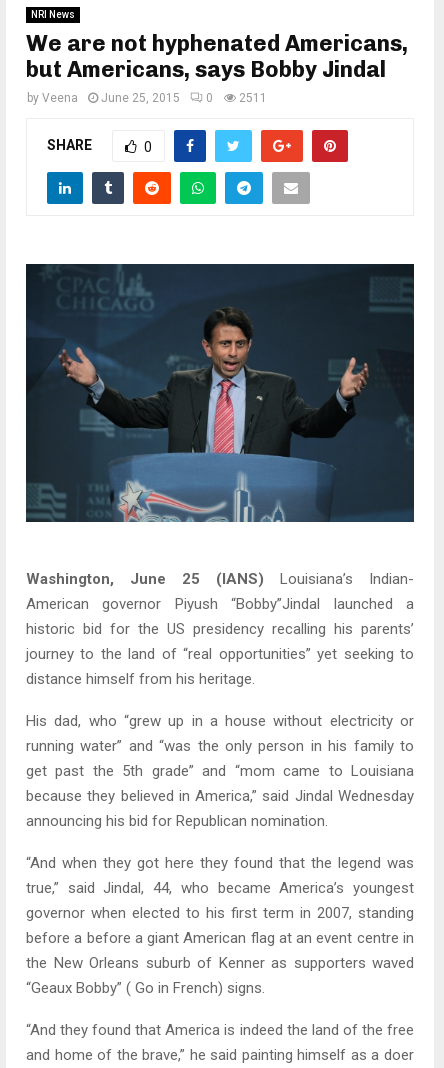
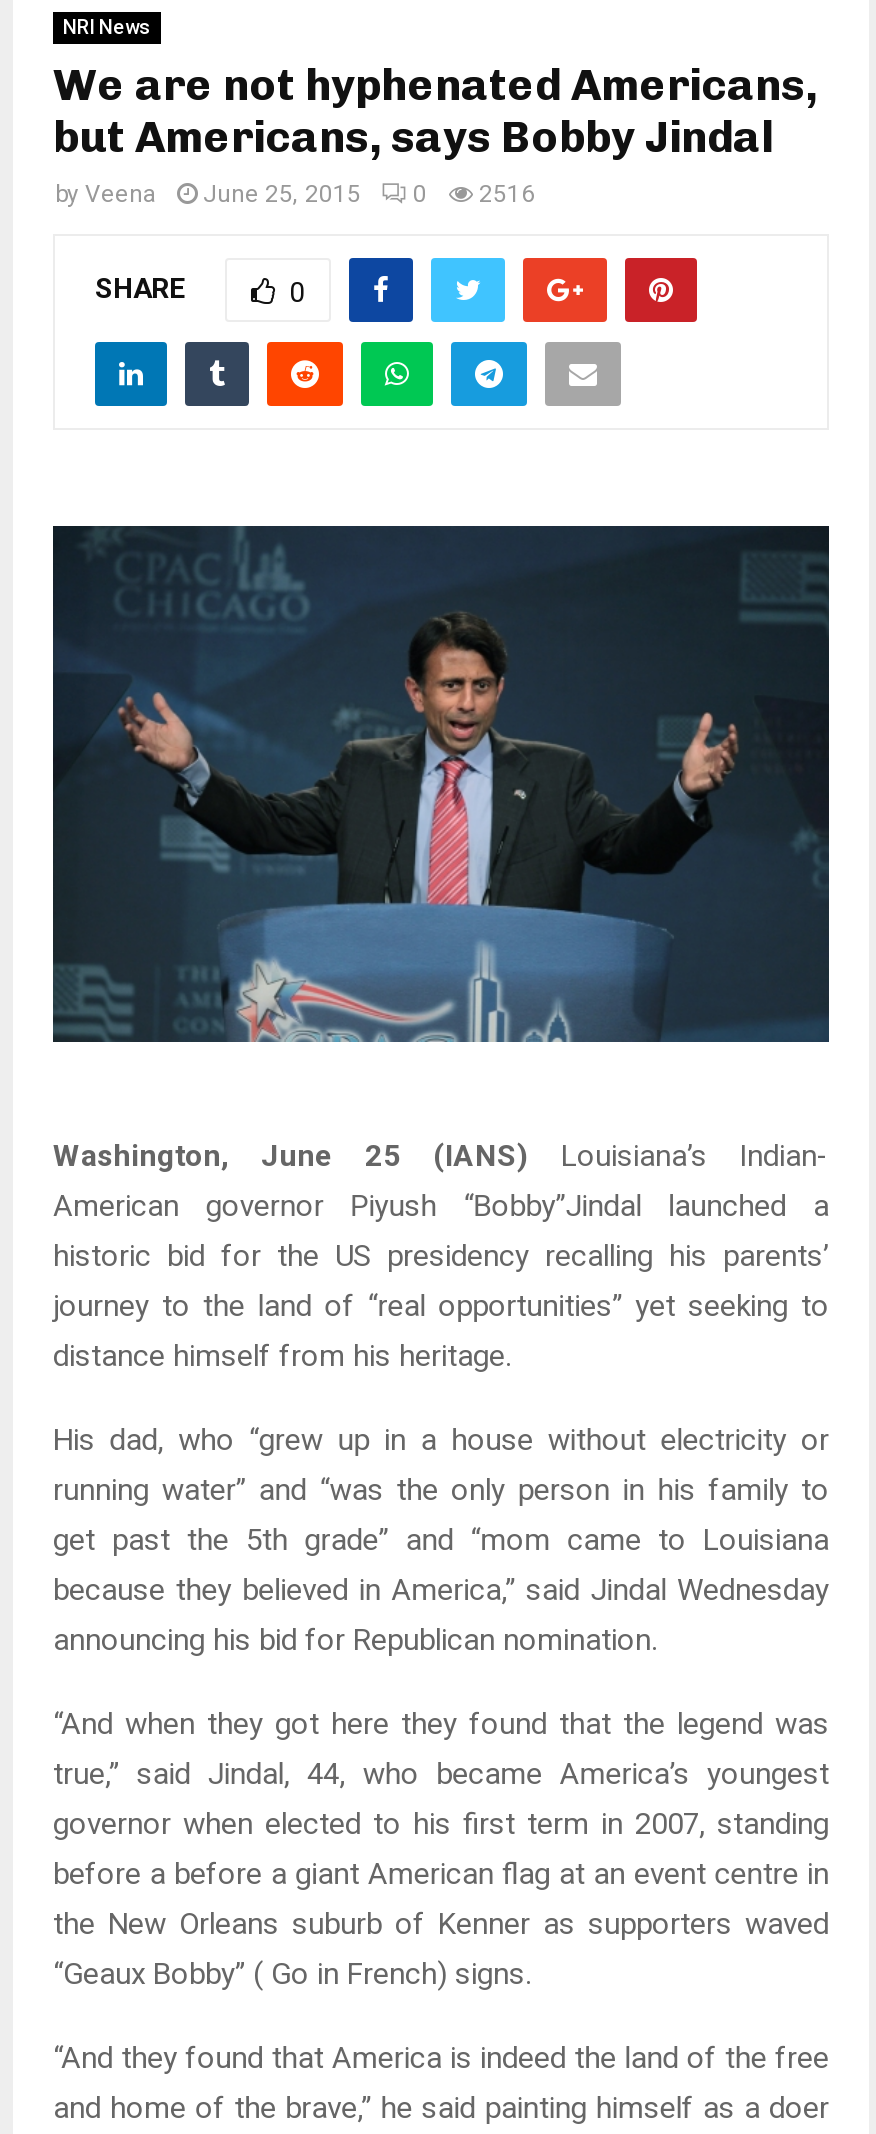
- by Veena June 25, 2015 0 2511
+ by Veena June 25, 2015 0 2516
